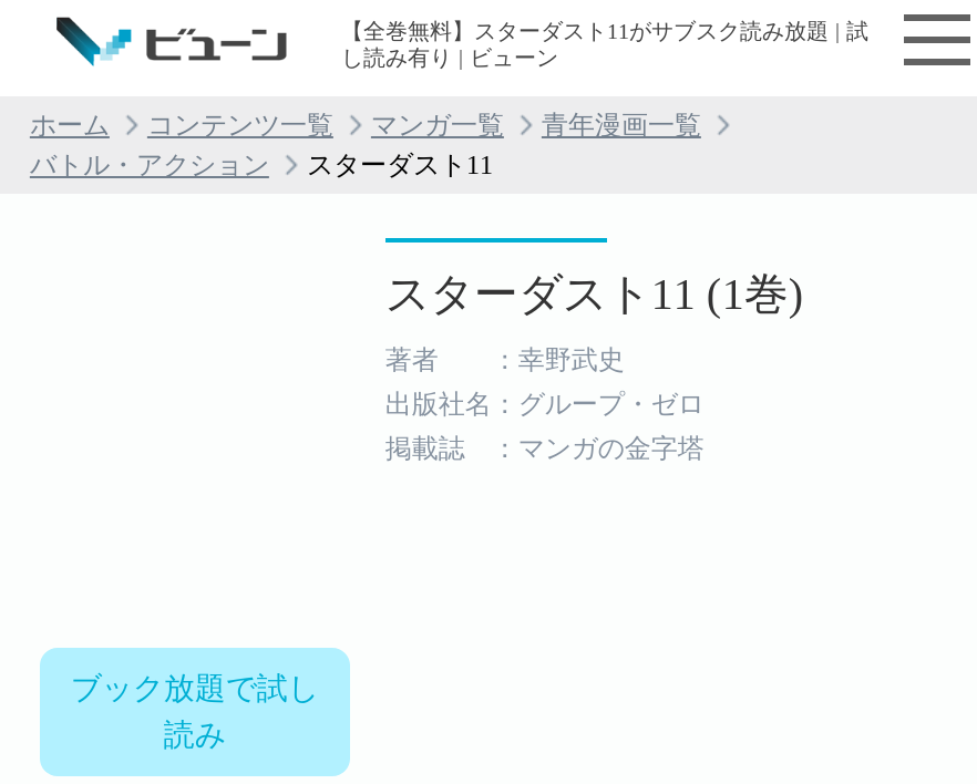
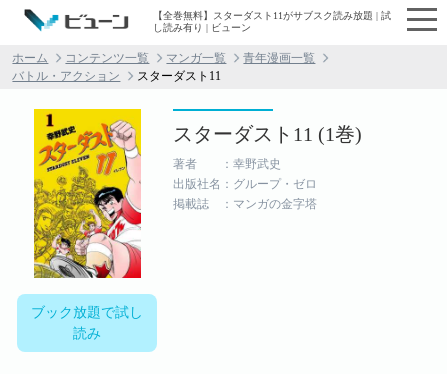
+ [image]
